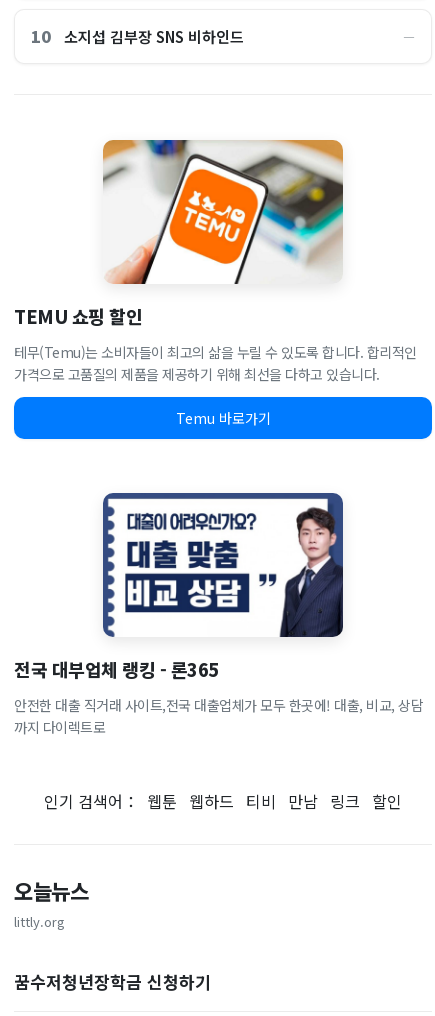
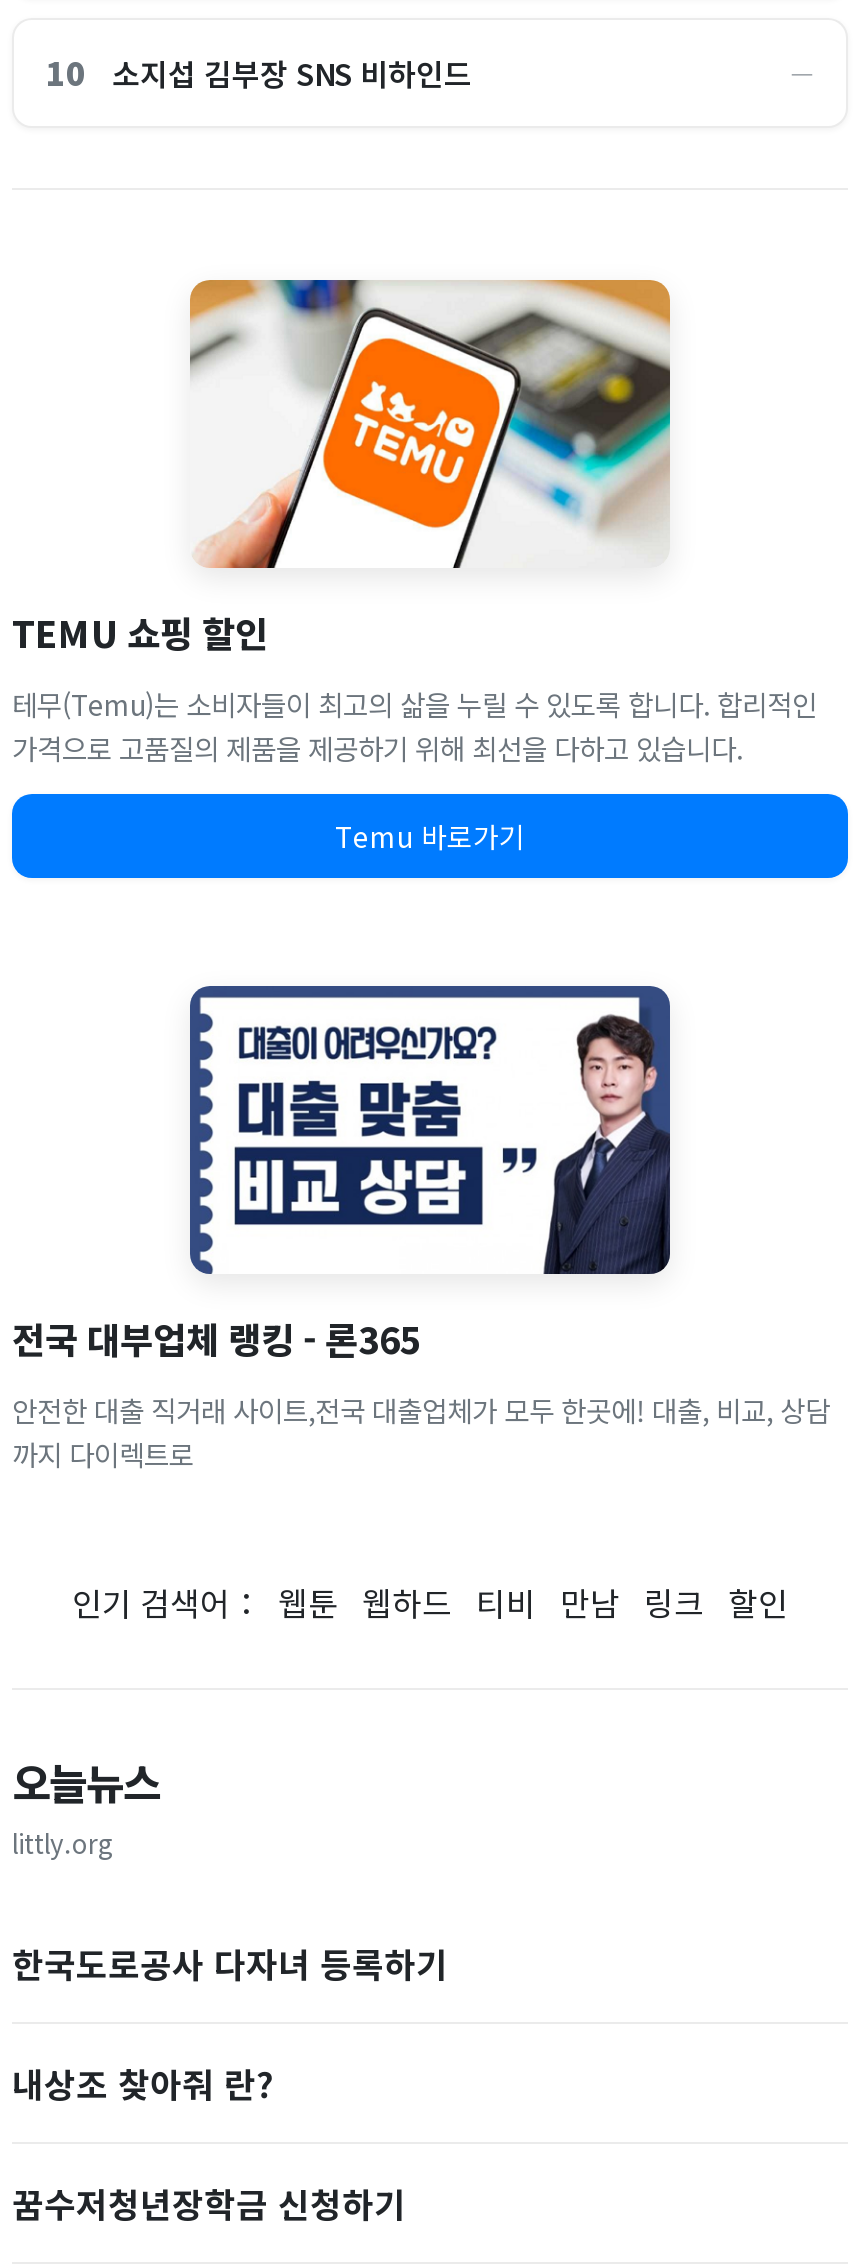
+ 한국도로공사 다자녀 등록하기
+ 내상조 찾아줘 란?
